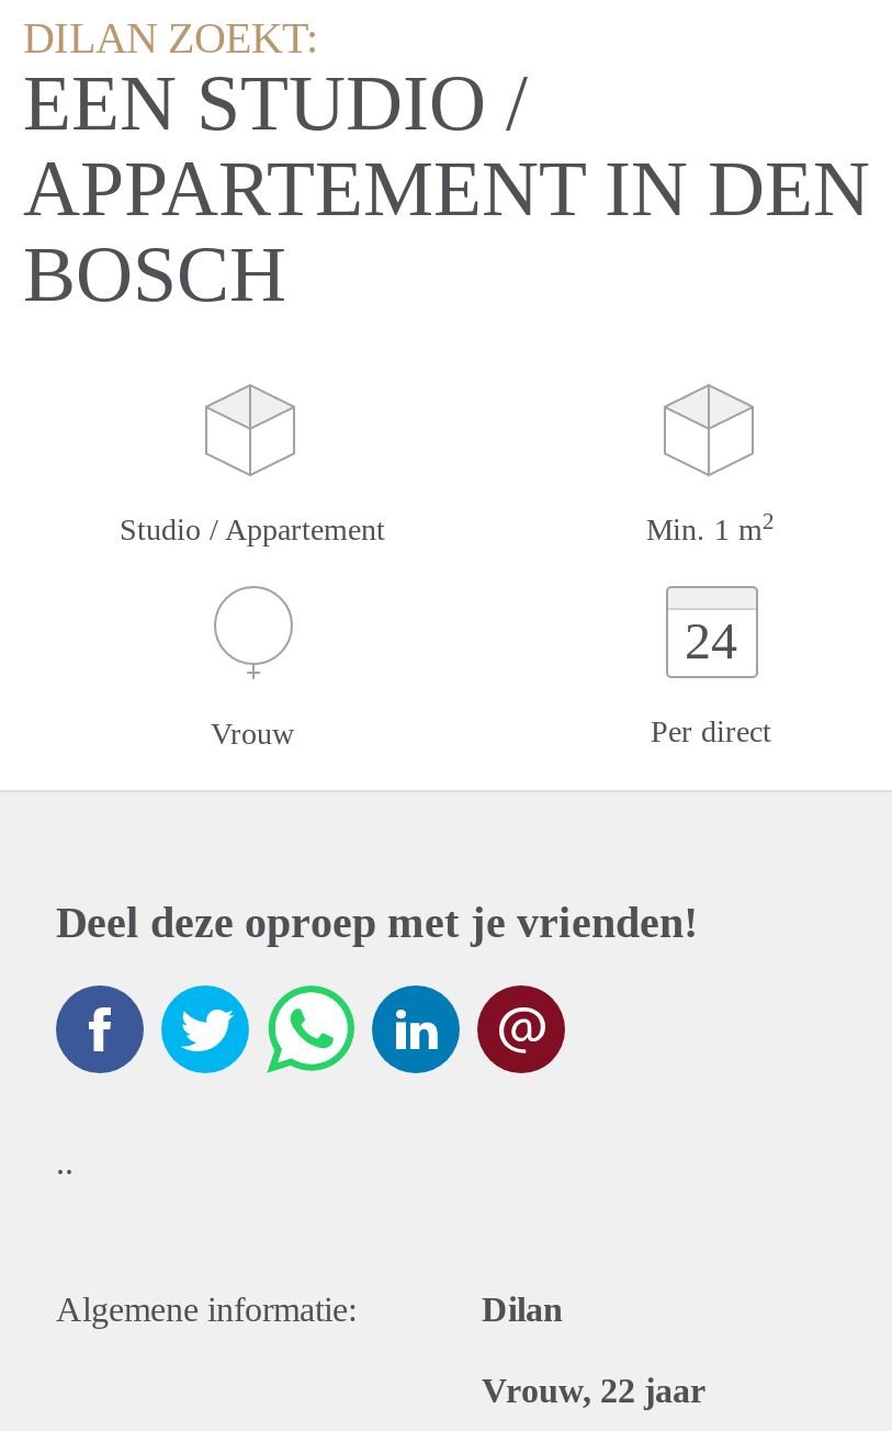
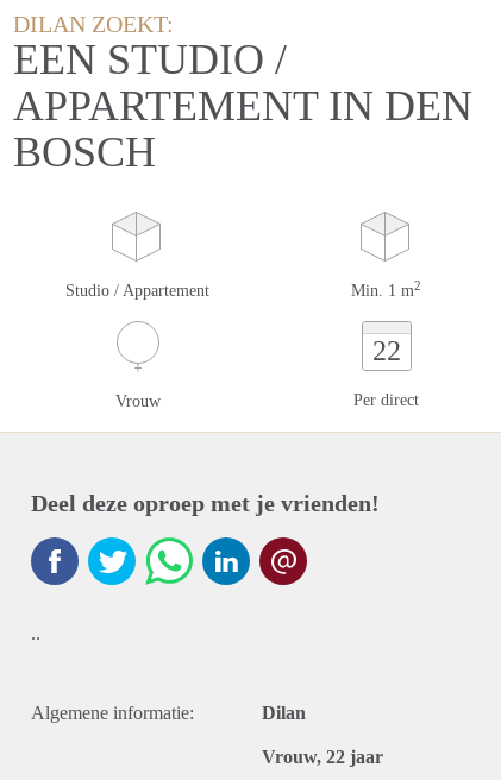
- 24
+ 22
